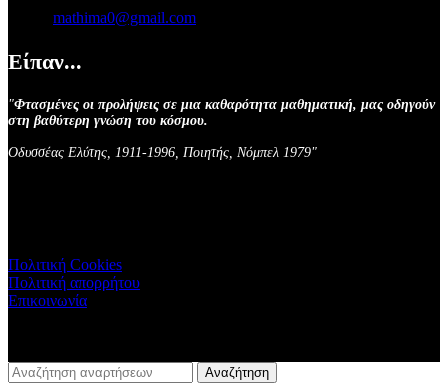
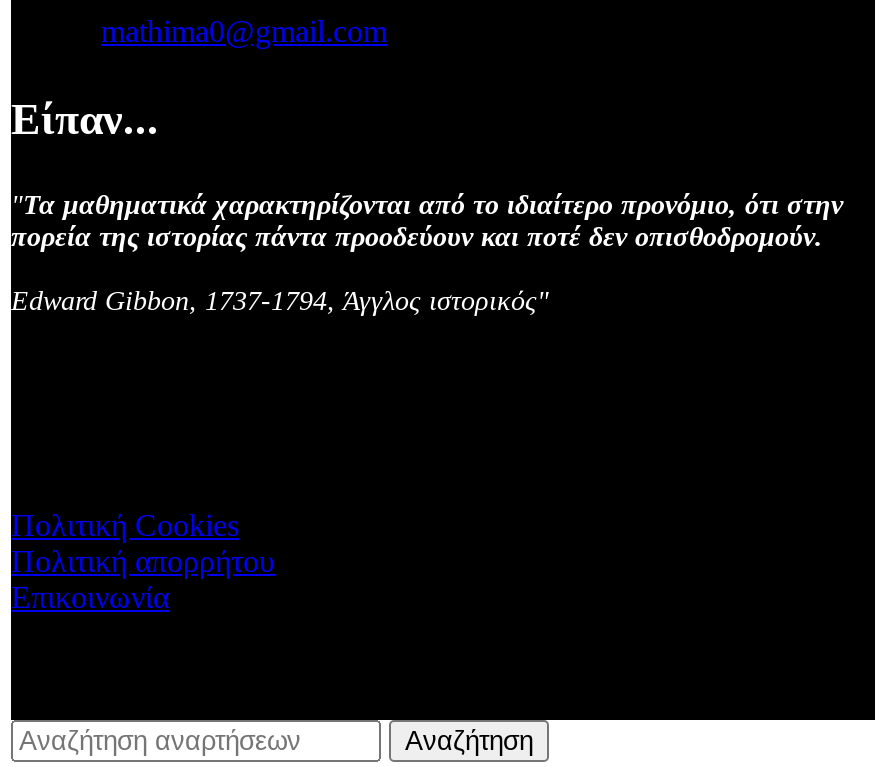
- "Φτασμένες οι προλήψεις σε μια καθαρότητα μαθηματική, μας οδηγούν
- στη βαθύτερη γνώση του κόσμου.
+ "Τα μαθηματικά χαρακτηρίζονται από το ιδιαίτερο προνόμιο, ότι στην
+ πορεία της ιστορίας πάντα προοδεύουν και ποτέ δεν οπισθοδρομούν.

- Οδυσσέας Ελύτης, 1911-1996, Ποιητής, Νόμπελ 1979"
+ Edward Gibbon, 1737-1794, Άγγλος ιστορικός"
